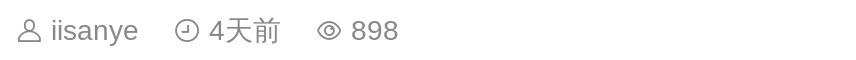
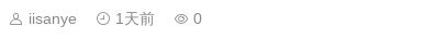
- 4天前
- 898
+ 1天前
+ 0
